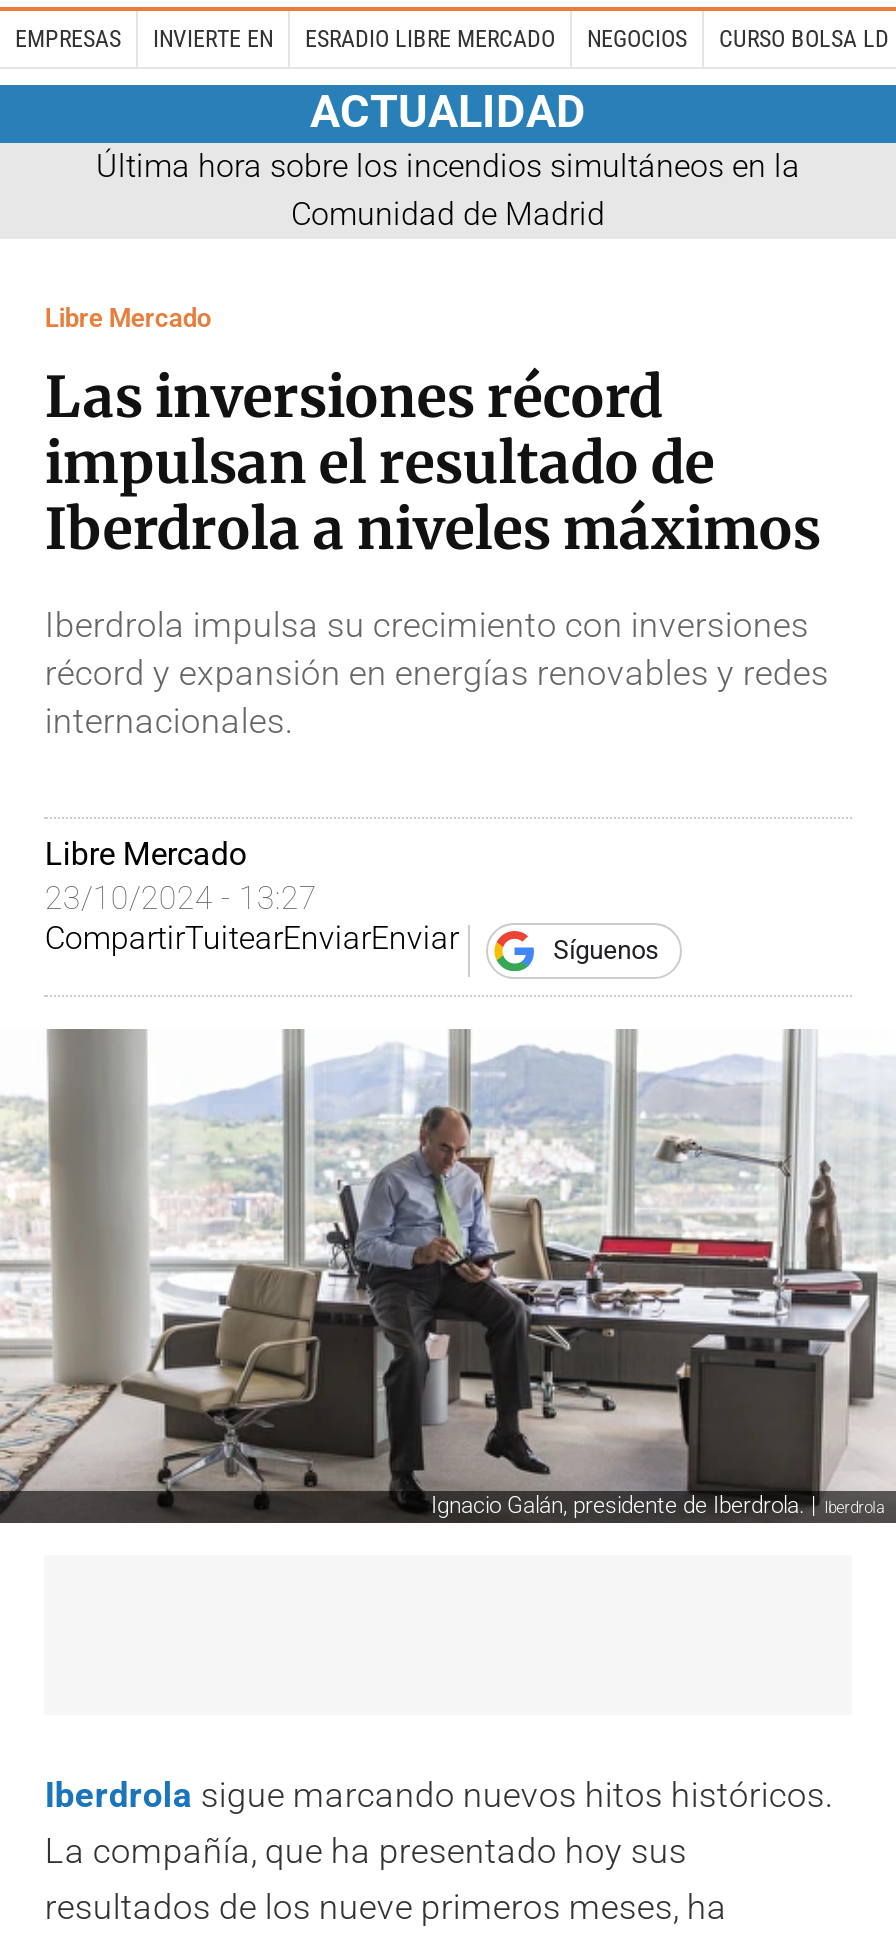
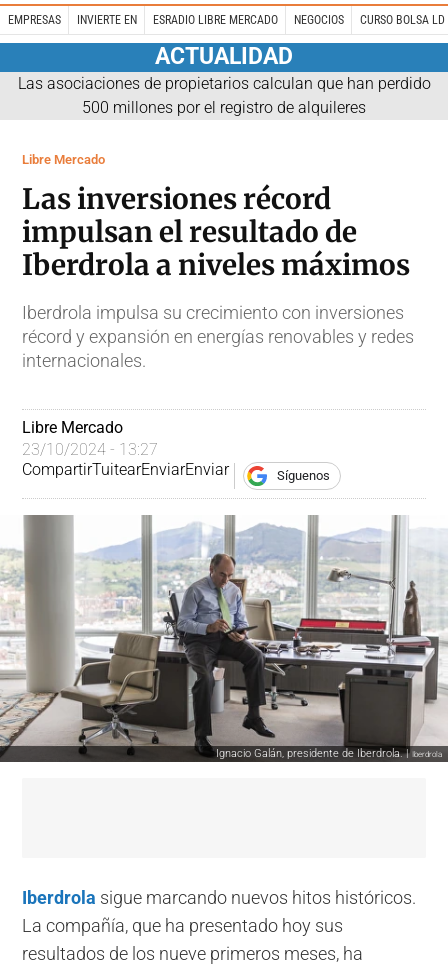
- Última hora sobre los incendios simultáneos en la
- Comunidad de Madrid
+ Las asociaciones de propietarios calculan que han perdido
+ 500 millones por el registro de alquileres
